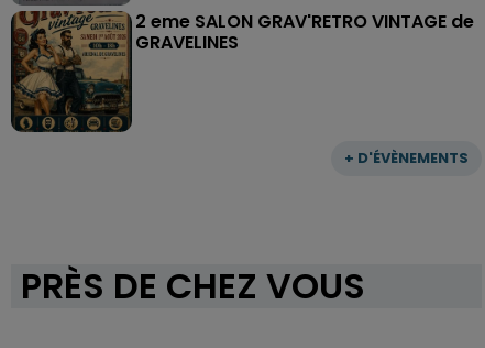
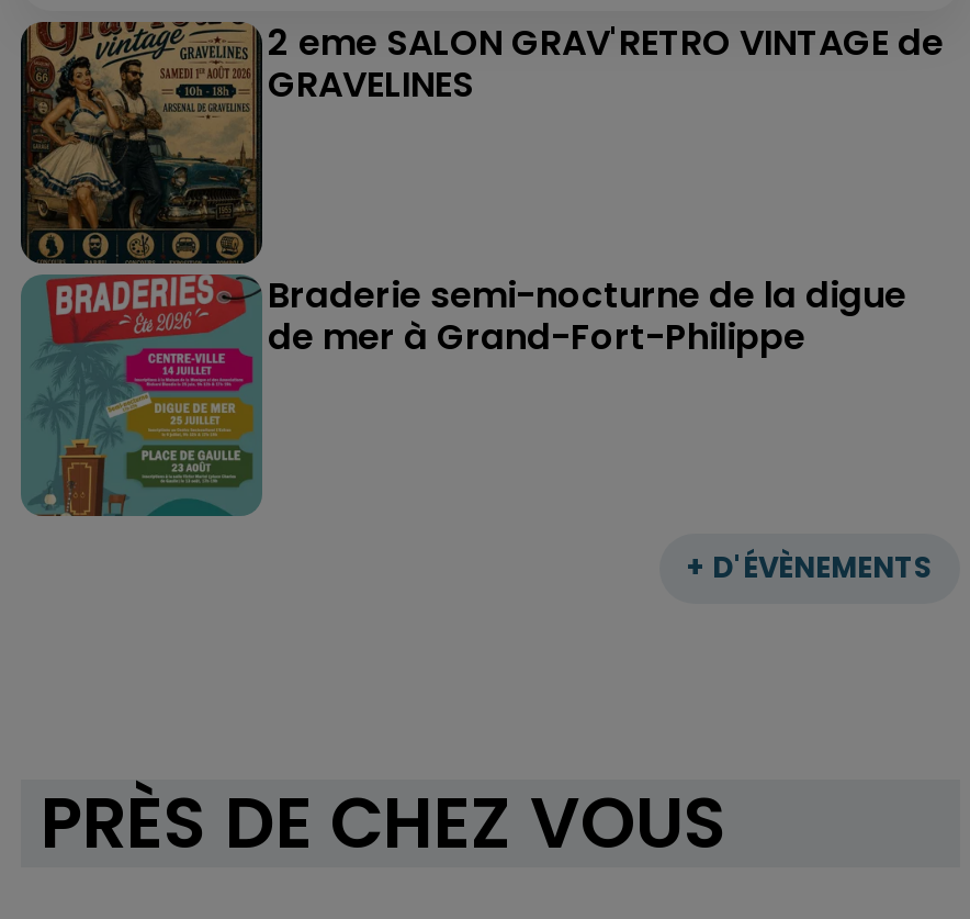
+ [image]
+ Braderie semi-nocturne de la digue
+ de mer à Grand-Fort-Philippe
